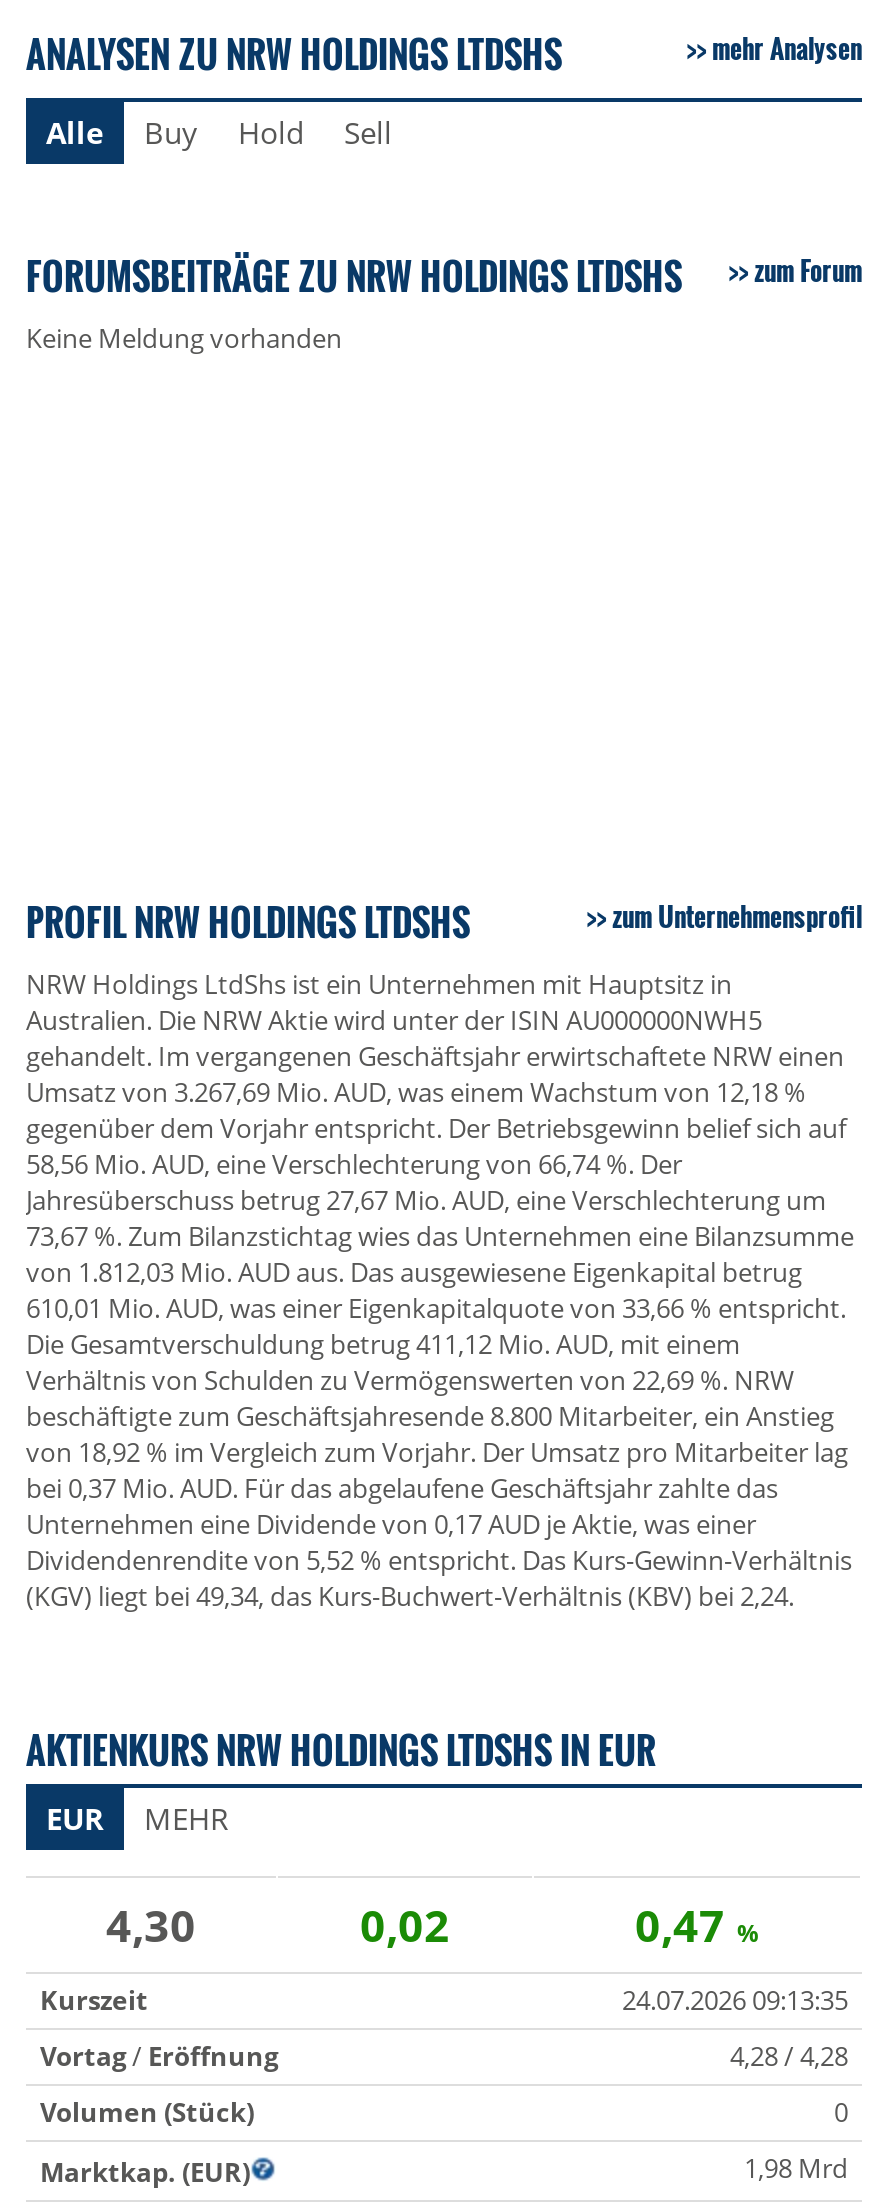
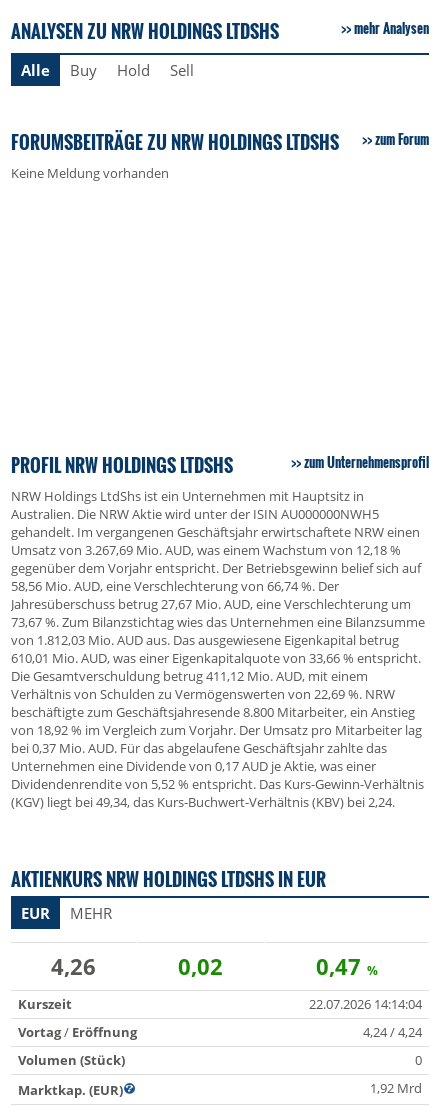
- 4,30
+ 4,26

- 24.07.2026 09:13:35
+ 22.07.2026 14:14:04

- 4,28 / 4,28
+ 4,24 / 4,24

- 1,98 Mrd
+ 1,92 Mrd
